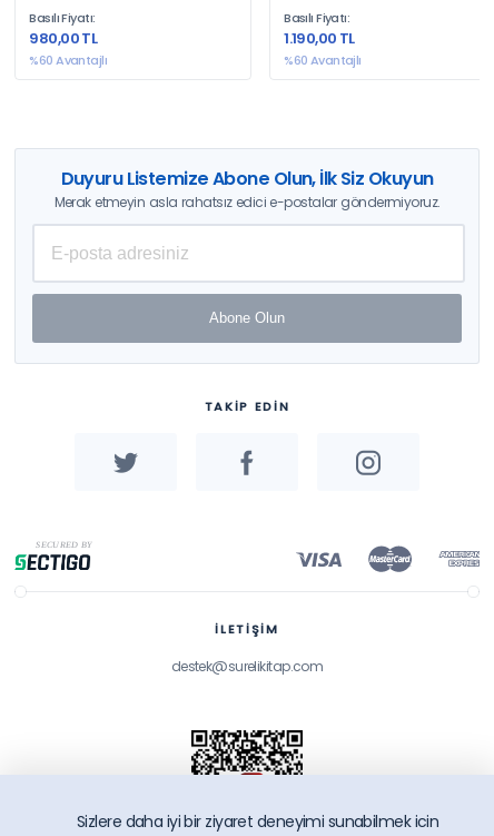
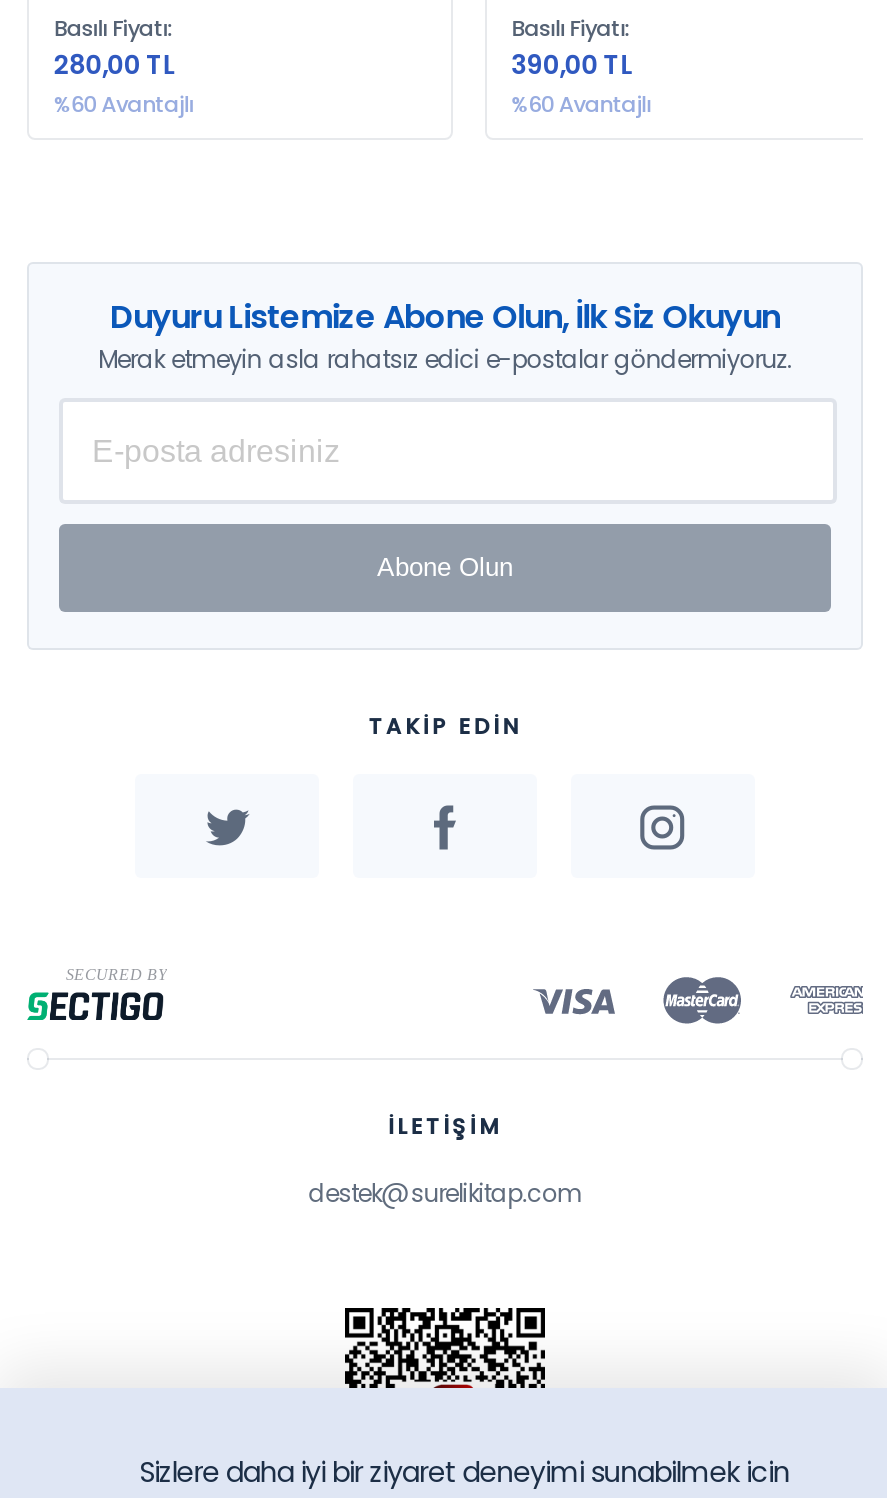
- 980,00 TL
+ 280,00 TL

- 1.190,00 TL
+ 390,00 TL
